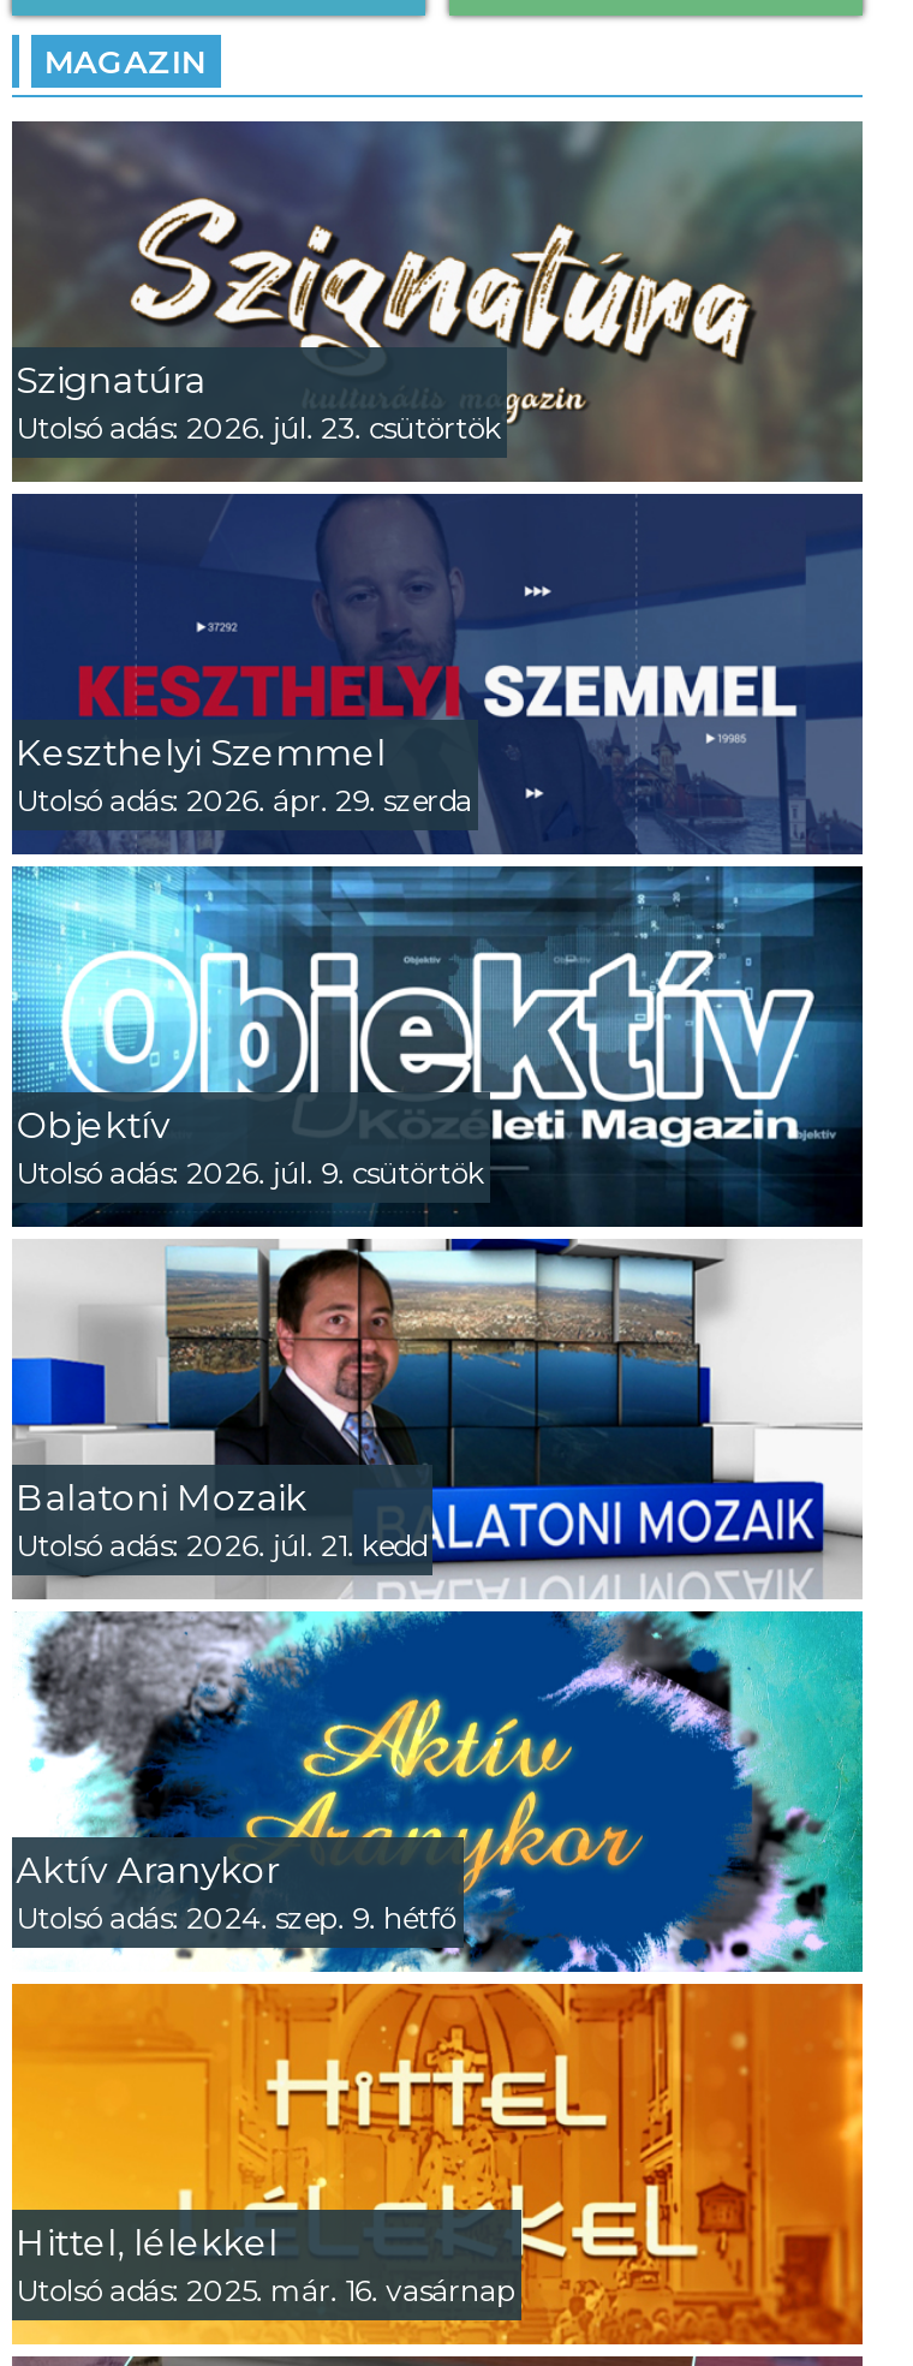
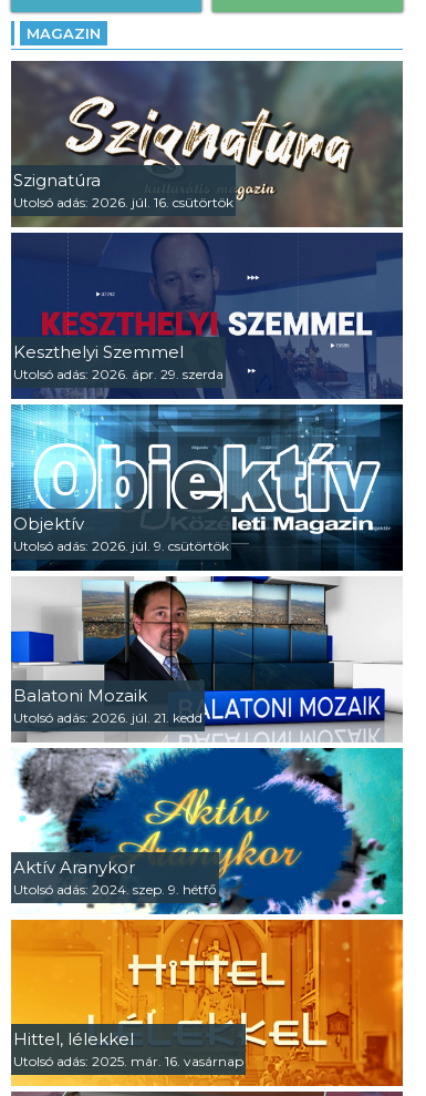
- Utolsó adás: 2026. júl. 23. csütörtök
+ Utolsó adás: 2026. júl. 16. csütörtök
